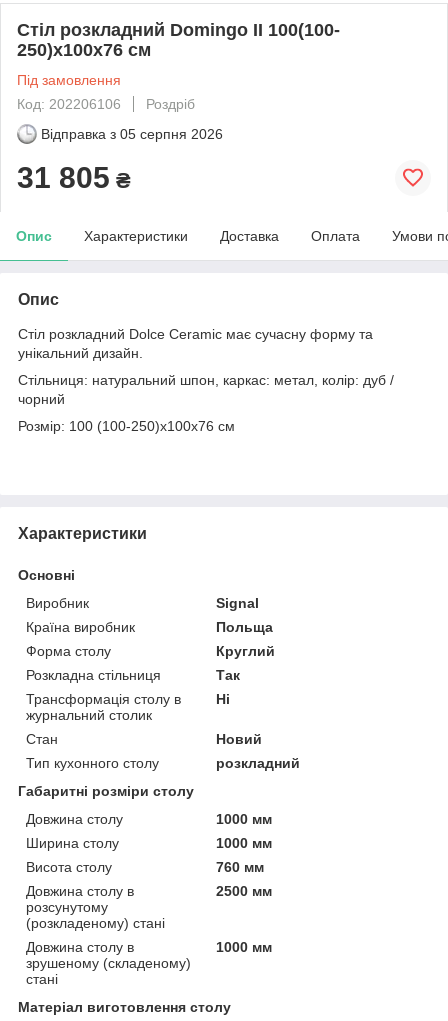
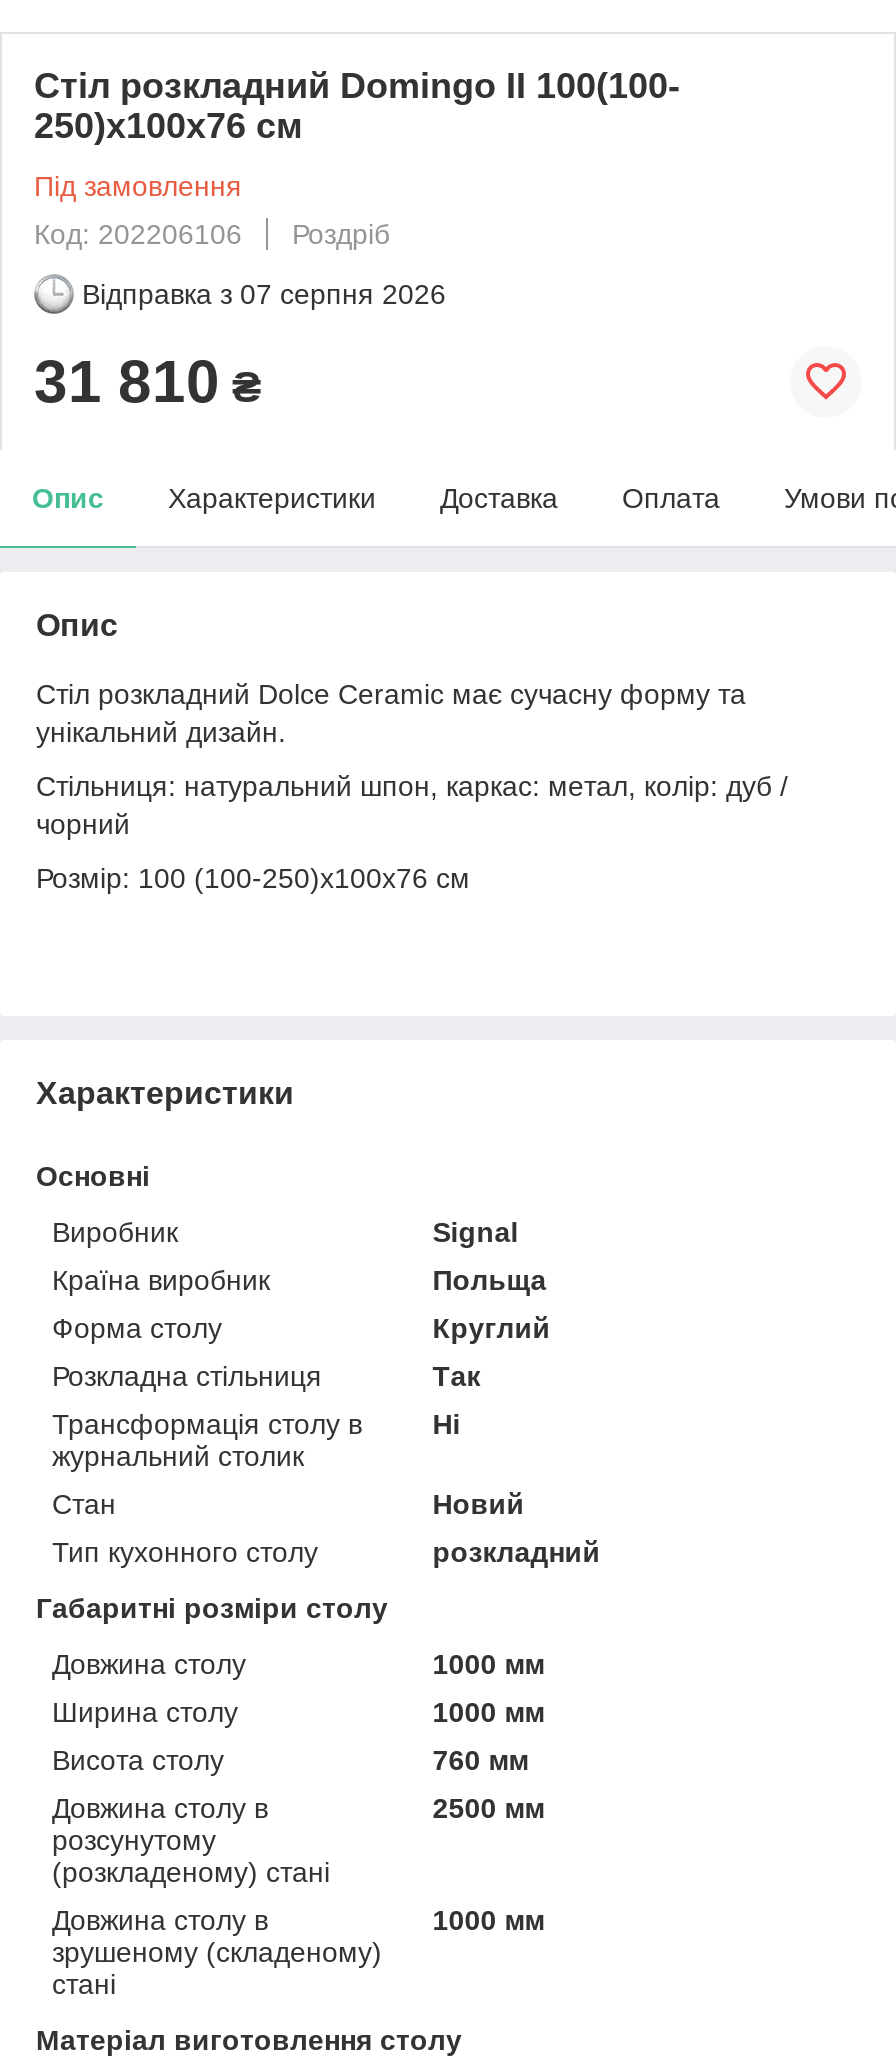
- Відправка з 05 серпня 2026
+ Відправка з 07 серпня 2026

- 31 805 ₴
+ 31 810 ₴
